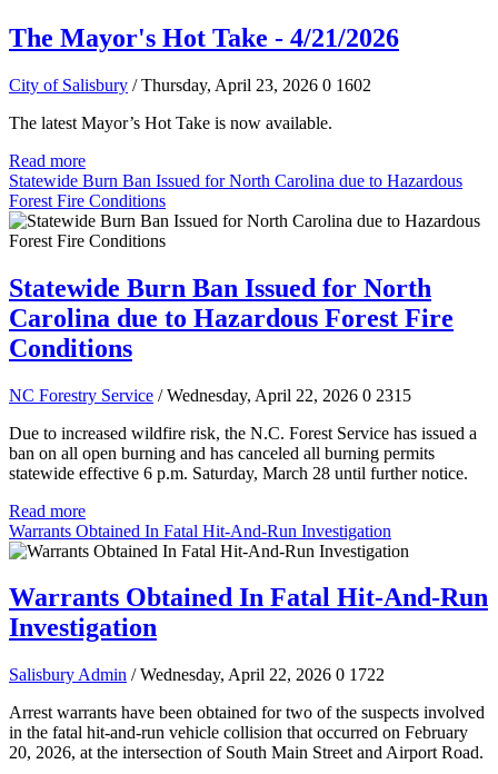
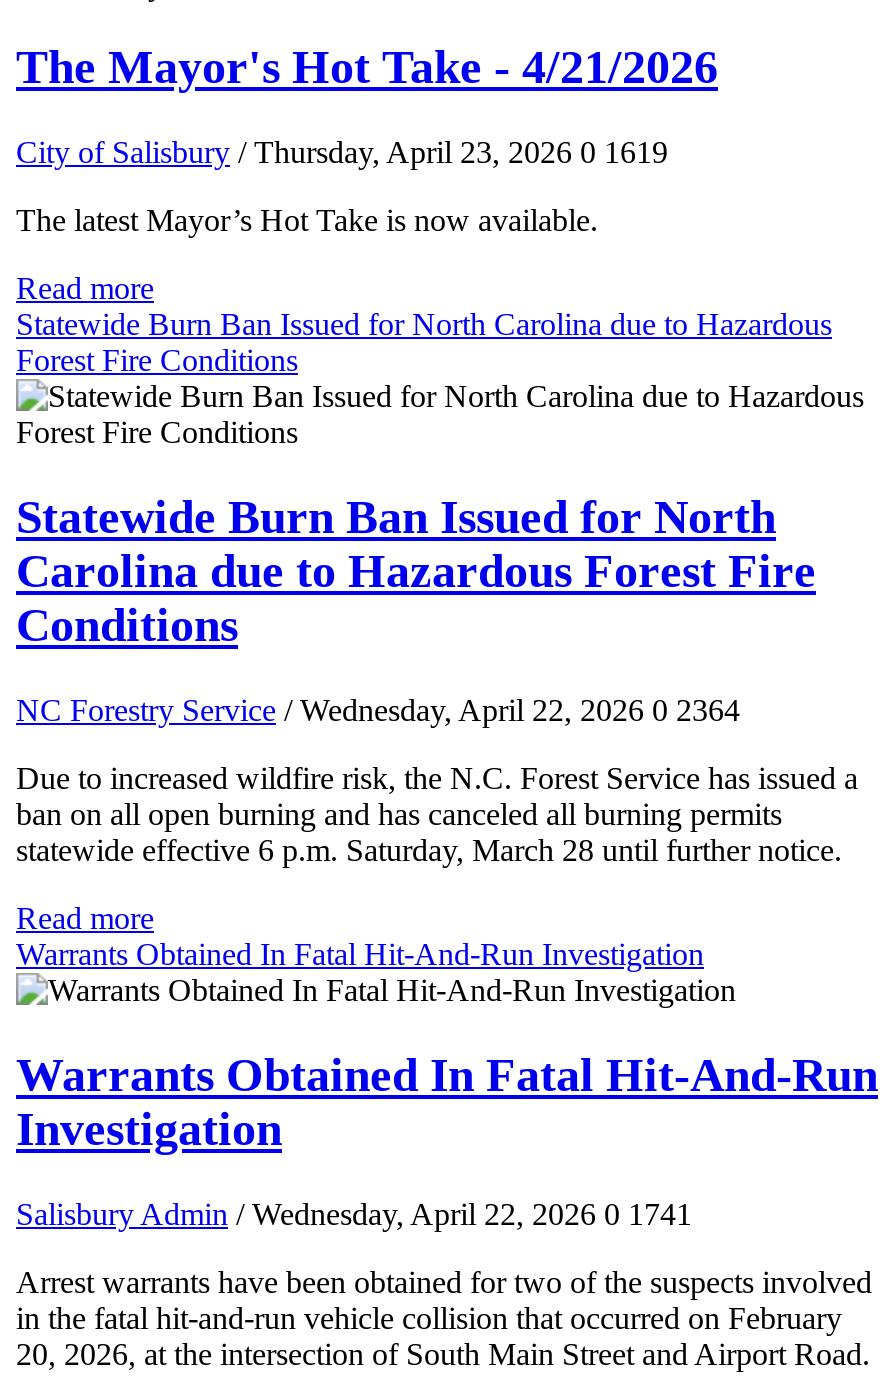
- City of Salisbury / Thursday, April 23, 2026 0 1602
+ City of Salisbury / Thursday, April 23, 2026 0 1619

- NC Forestry Service / Wednesday, April 22, 2026 0 2315
+ NC Forestry Service / Wednesday, April 22, 2026 0 2364

- Salisbury Admin / Wednesday, April 22, 2026 0 1722
+ Salisbury Admin / Wednesday, April 22, 2026 0 1741
